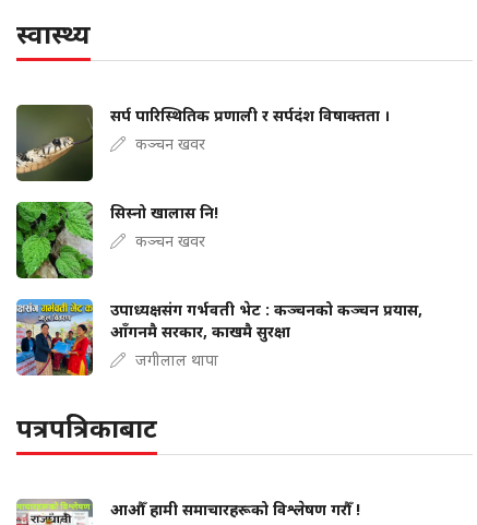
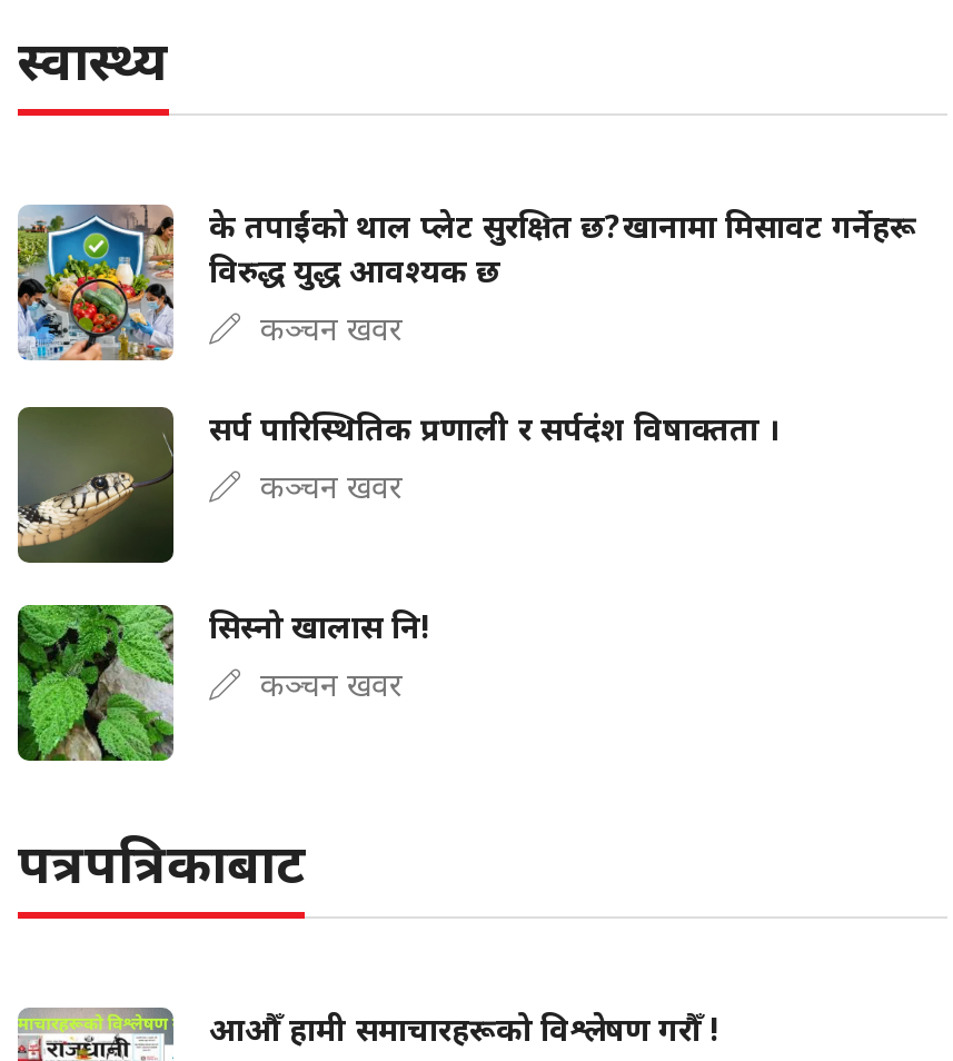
+ [image]
+ के तपाईंको थाल प्लेट सुरक्षित छ?खानामा मिसावट गर्नेहरू
+ विरुद्ध युद्ध आवश्यक छ
+ कञ्चन खवर

moved down: [image] | सर्प पारिस्थितिक प्रणाली र सर्पदंश विषाक्तता । | कञ्चन खवर | सिस्नो खालास नि! | कञ्चन खवर

- [image]
- उपाध्यक्षसंग गर्भवती भेट : कञ्चनको कञ्चन प्रयास,
- आँगनमै सरकार, काखमै सुरक्षा
- जगीलाल थापा
